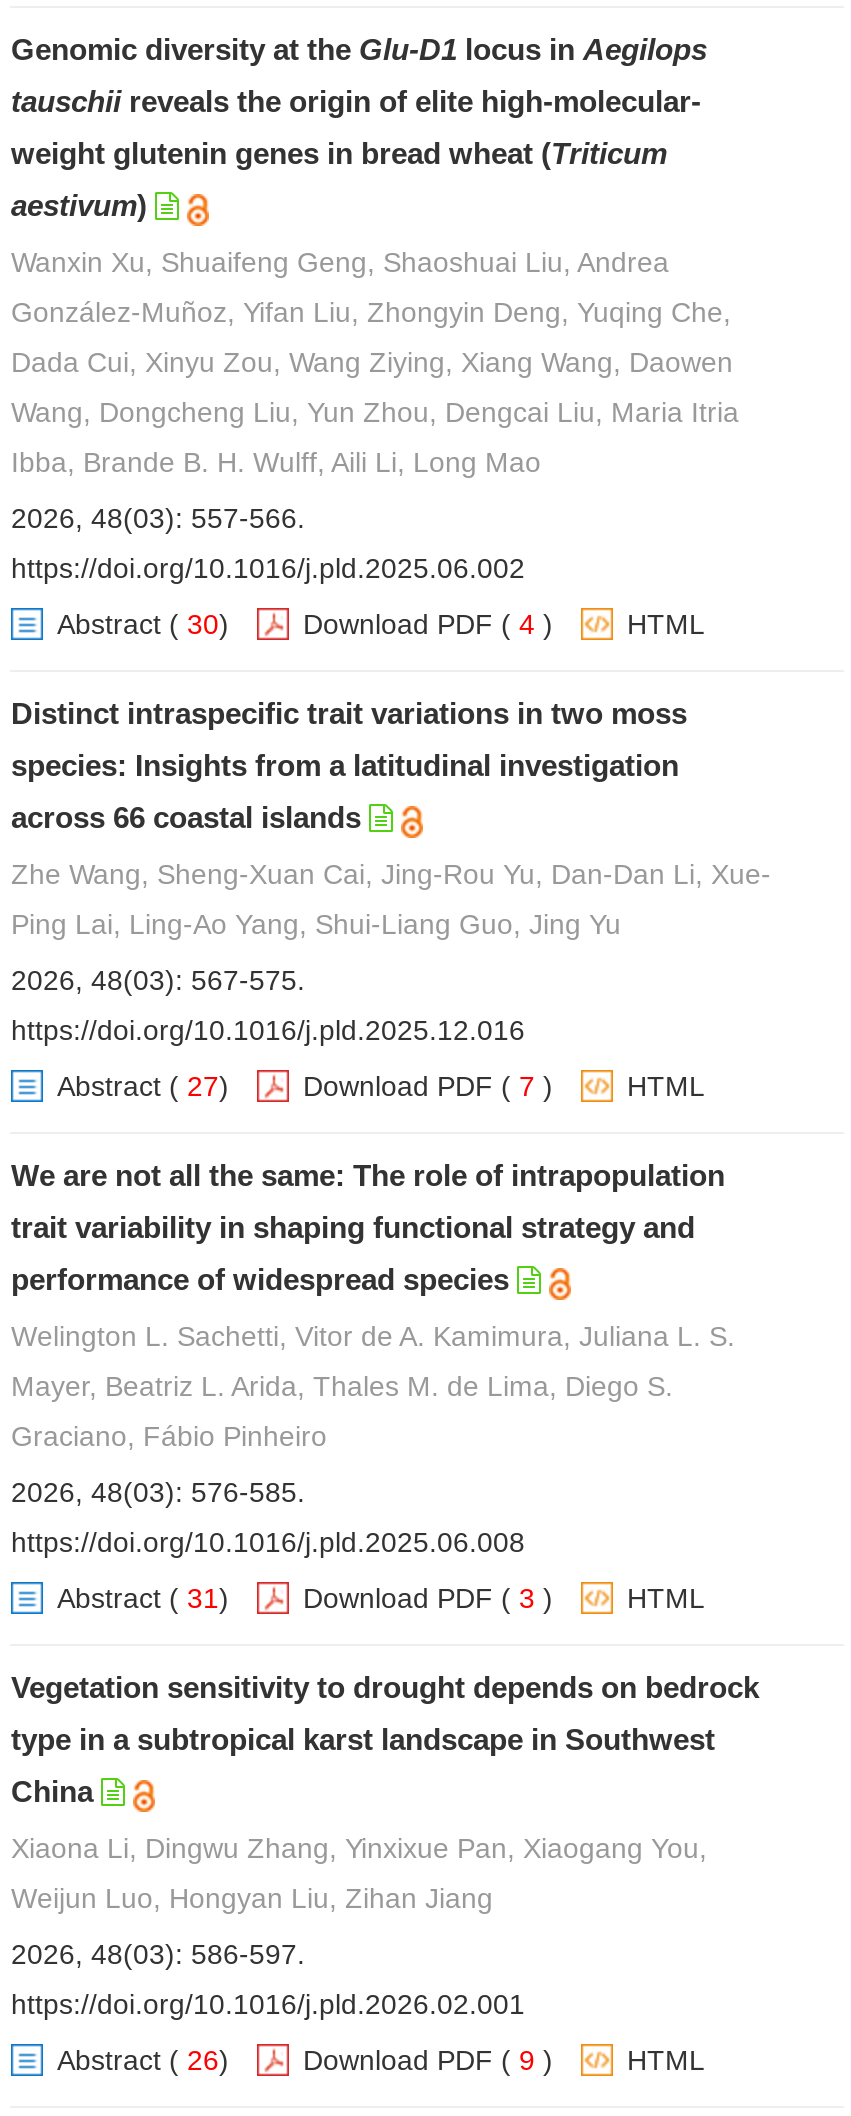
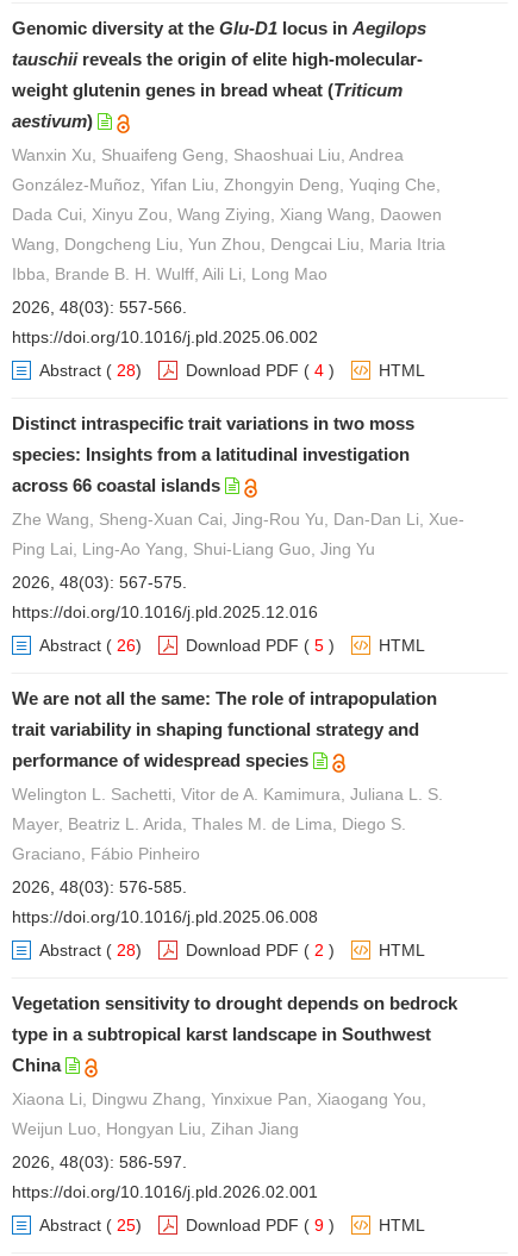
- Abstract (30)
+ Abstract (28)

- Abstract (27)
+ Abstract (26)

- Download PDF (7)
+ Download PDF (5)

- Abstract (31)
+ Abstract (28)

- Download PDF (3)
+ Download PDF (2)

- Abstract (26)
+ Abstract (25)
